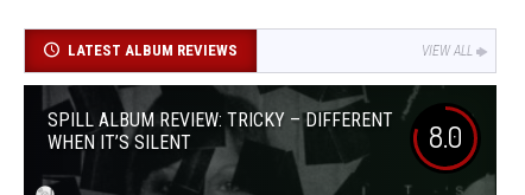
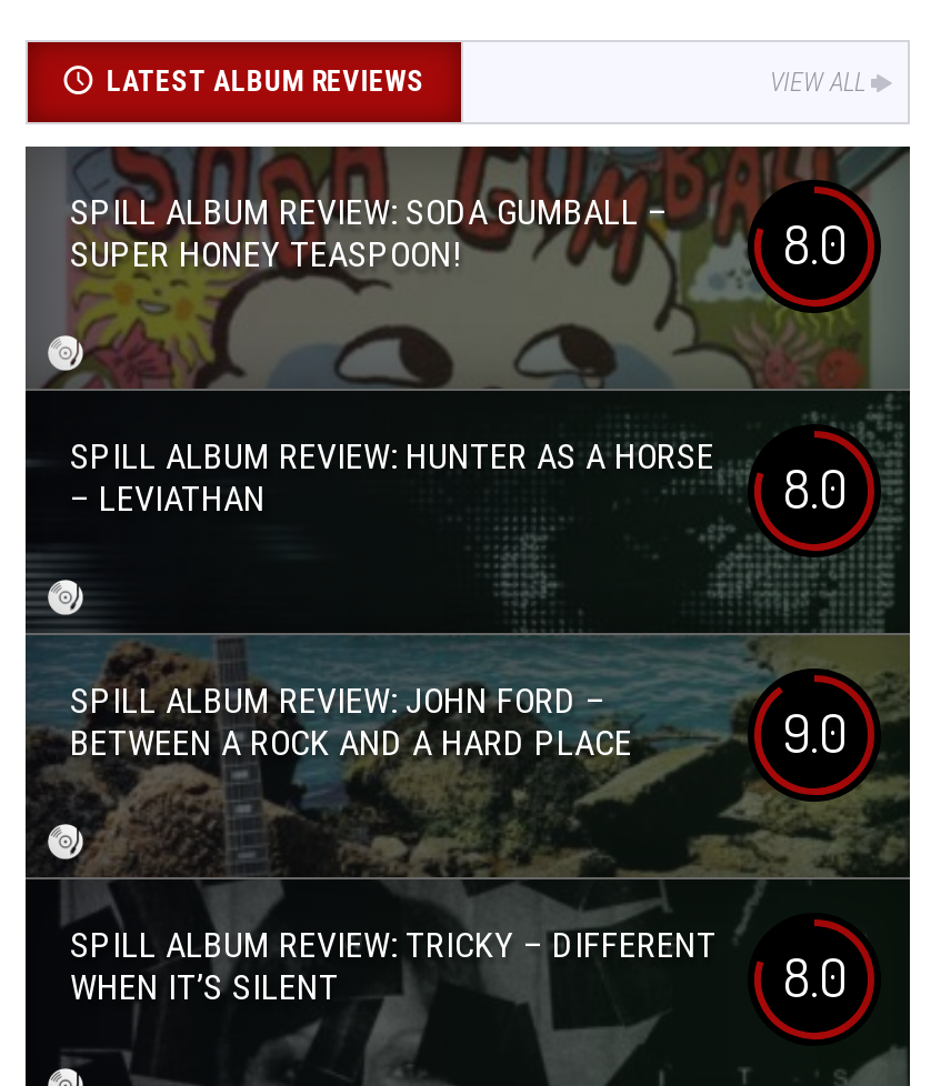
+ [image]
+ SPILL ALBUM REVIEW: SODA GUMBALL –
+ SUPER HONEY TEASPOON!
+ 8.0
+ SPILL ALBUM REVIEW: HUNTER AS A HORSE
+ – LEVIATHAN
+ 8.0
+ SPILL ALBUM REVIEW: JOHN FORD –
+ BETWEEN A ROCK AND A HARD PLACE
+ 9.0
